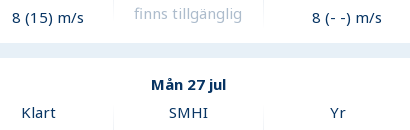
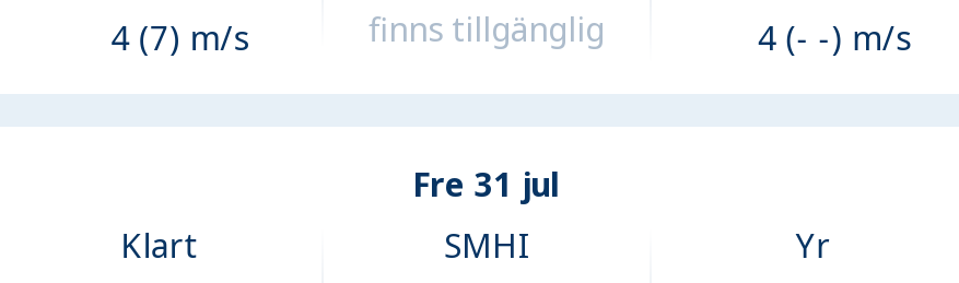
- 8 (15) m/s
+ 4 (7) m/s

- 8 (- -) m/s
+ 4 (- -) m/s

- Mån 27 jul
+ Fre 31 jul
